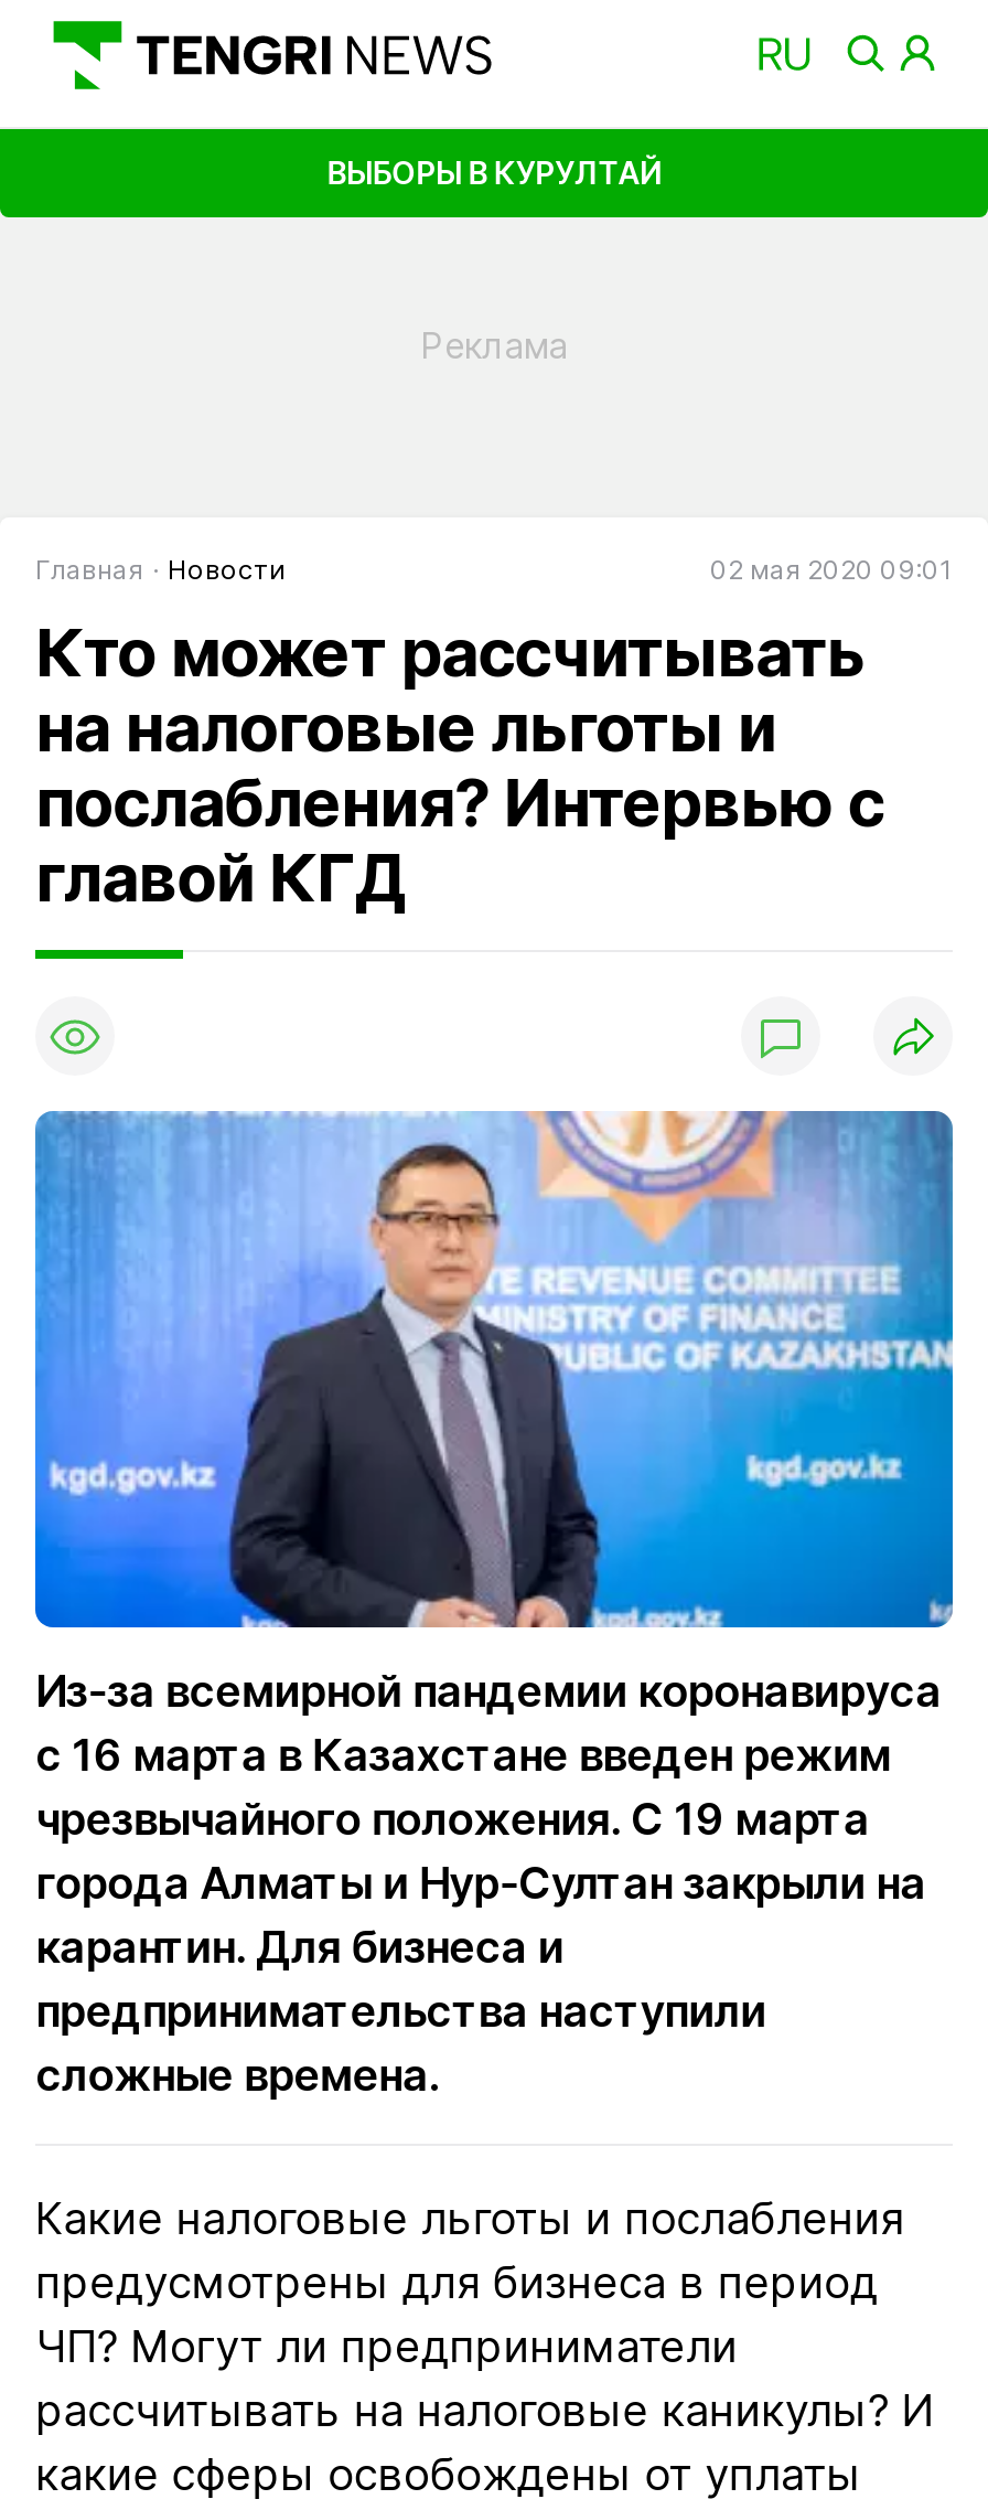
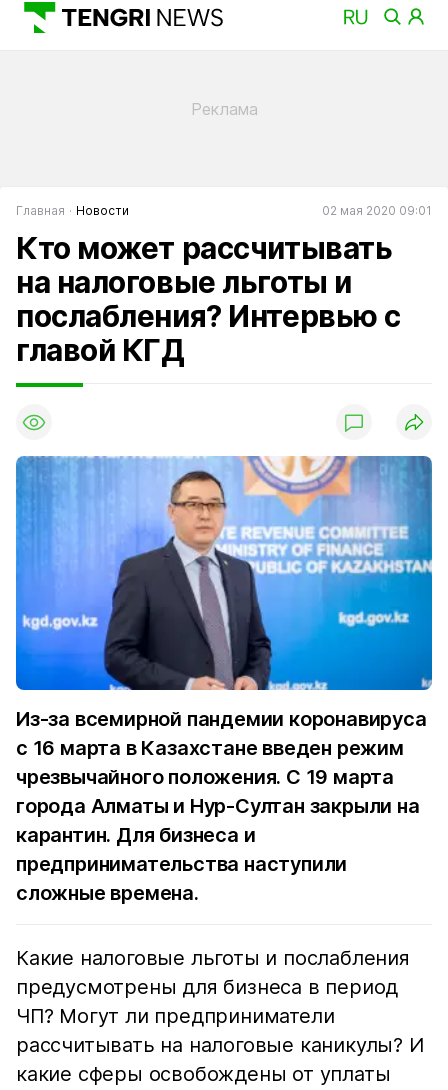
- ВЫБОРЫ В КУРУЛТАЙ
